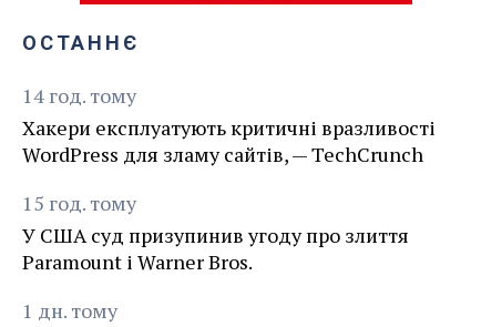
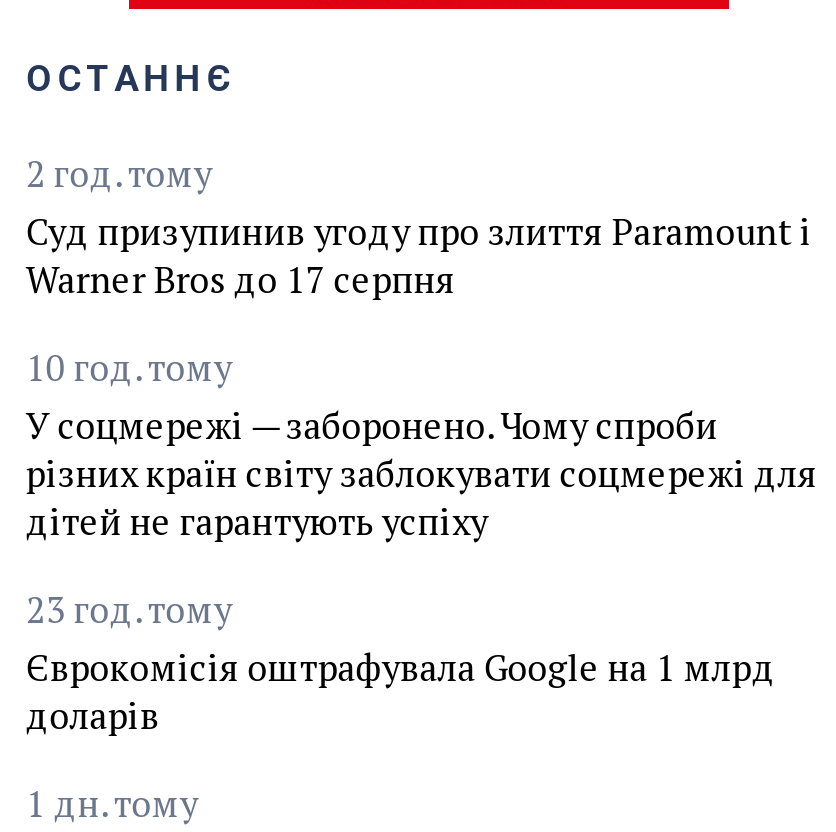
- 14 год. тому
- Хакери експлуатують критичні вразливості
- WordPress для зламу сайтів, — TechCrunch
- 15 год. тому
- У США суд призупинив угоду про злиття
- Paramount і Warner Bros.
+ 2 год. тому
+ Суд призупинив угоду про злиття Paramount і
+ Warner Bros до 17 серпня
+ 10 год. тому
+ У соцмережі — заборонено. Чому спроби
+ різних країн світу заблокувати соцмережі для
+ дітей не гарантують успіху
+ 23 год. тому
+ Єврокомісія оштрафувала Google на 1 млрд
+ доларів
